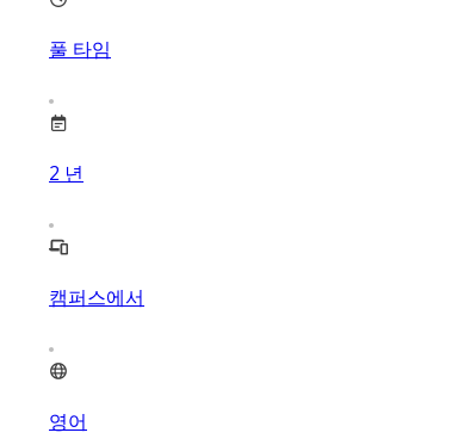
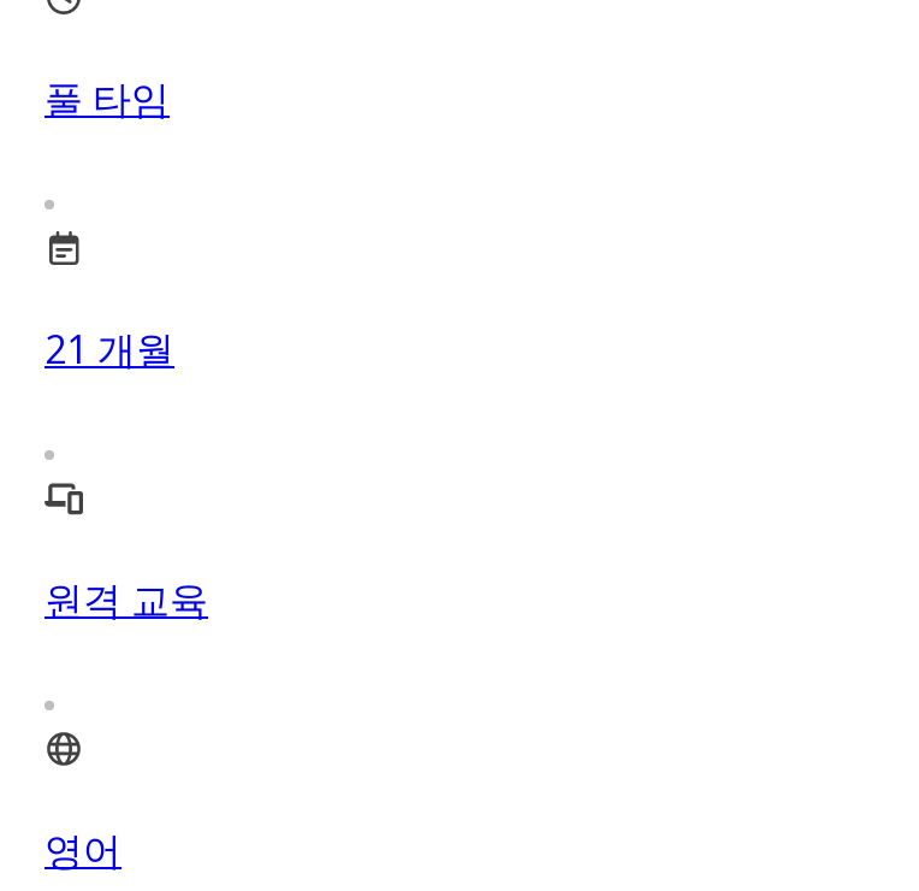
- 2 년
+ 21 개월

- 캠퍼스에서
+ 원격 교육
